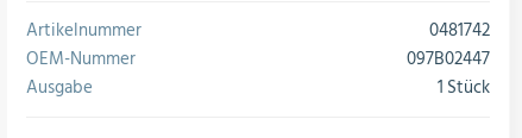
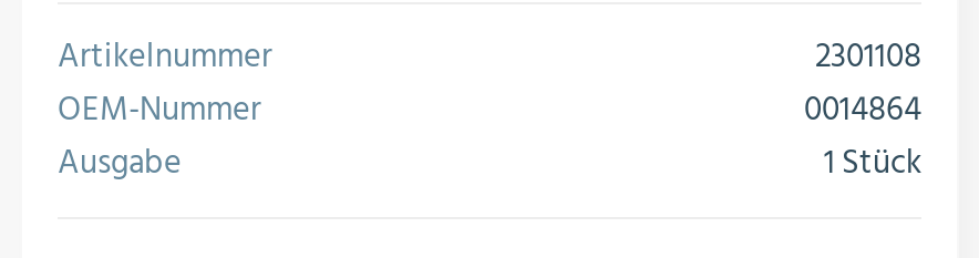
- 0481742
+ 2301108

- 097B02447
+ 0014864
